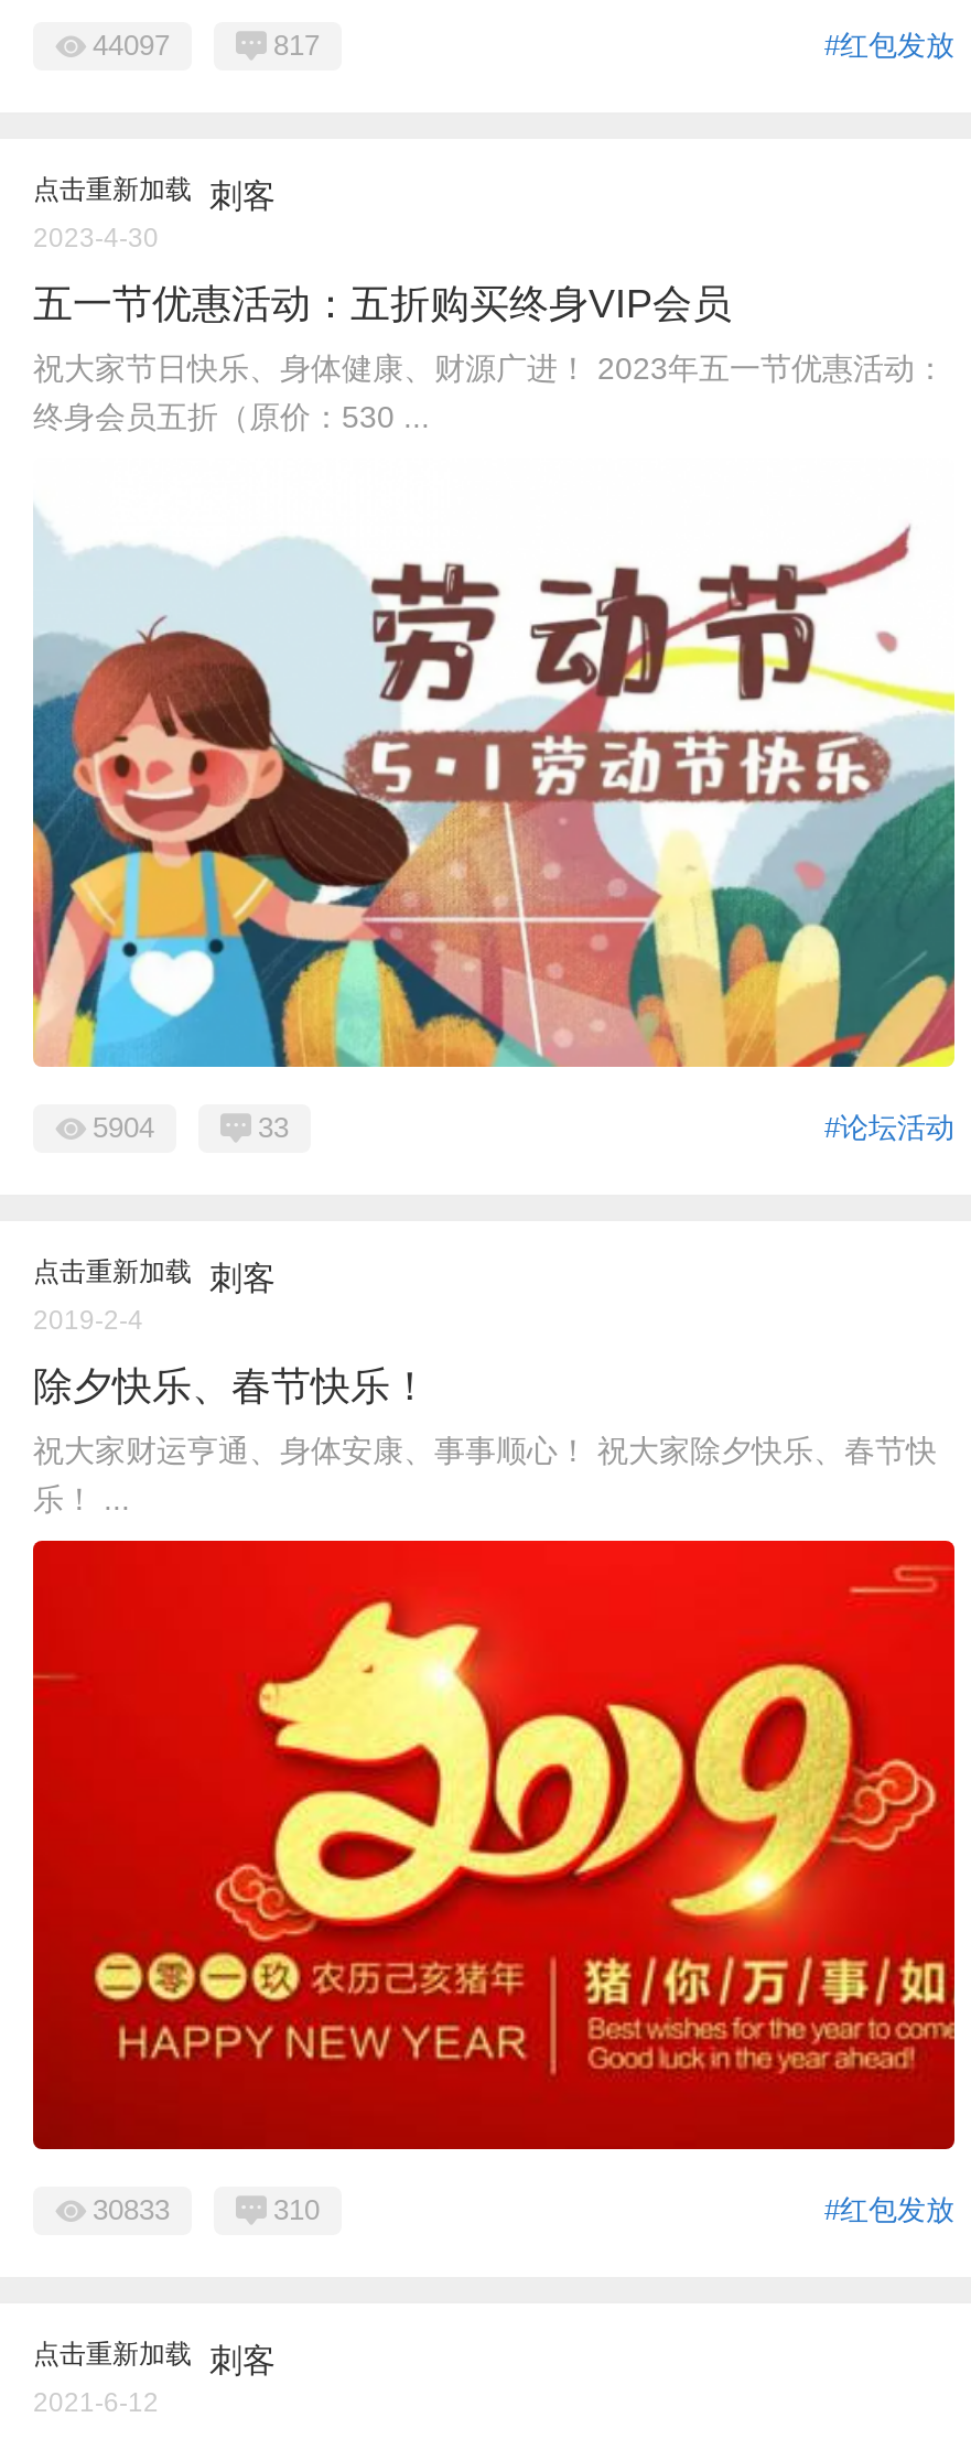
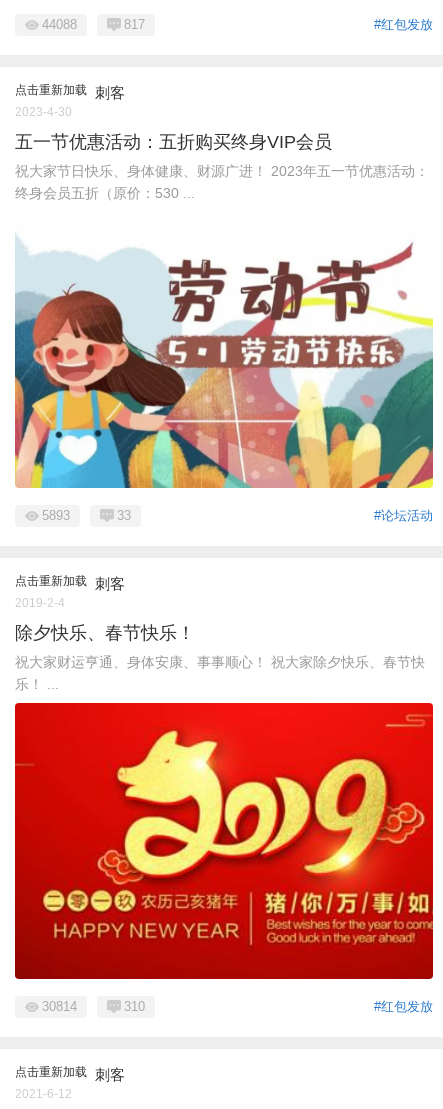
- 44097
+ 44088

- 5904
+ 5893

- 30833
+ 30814
